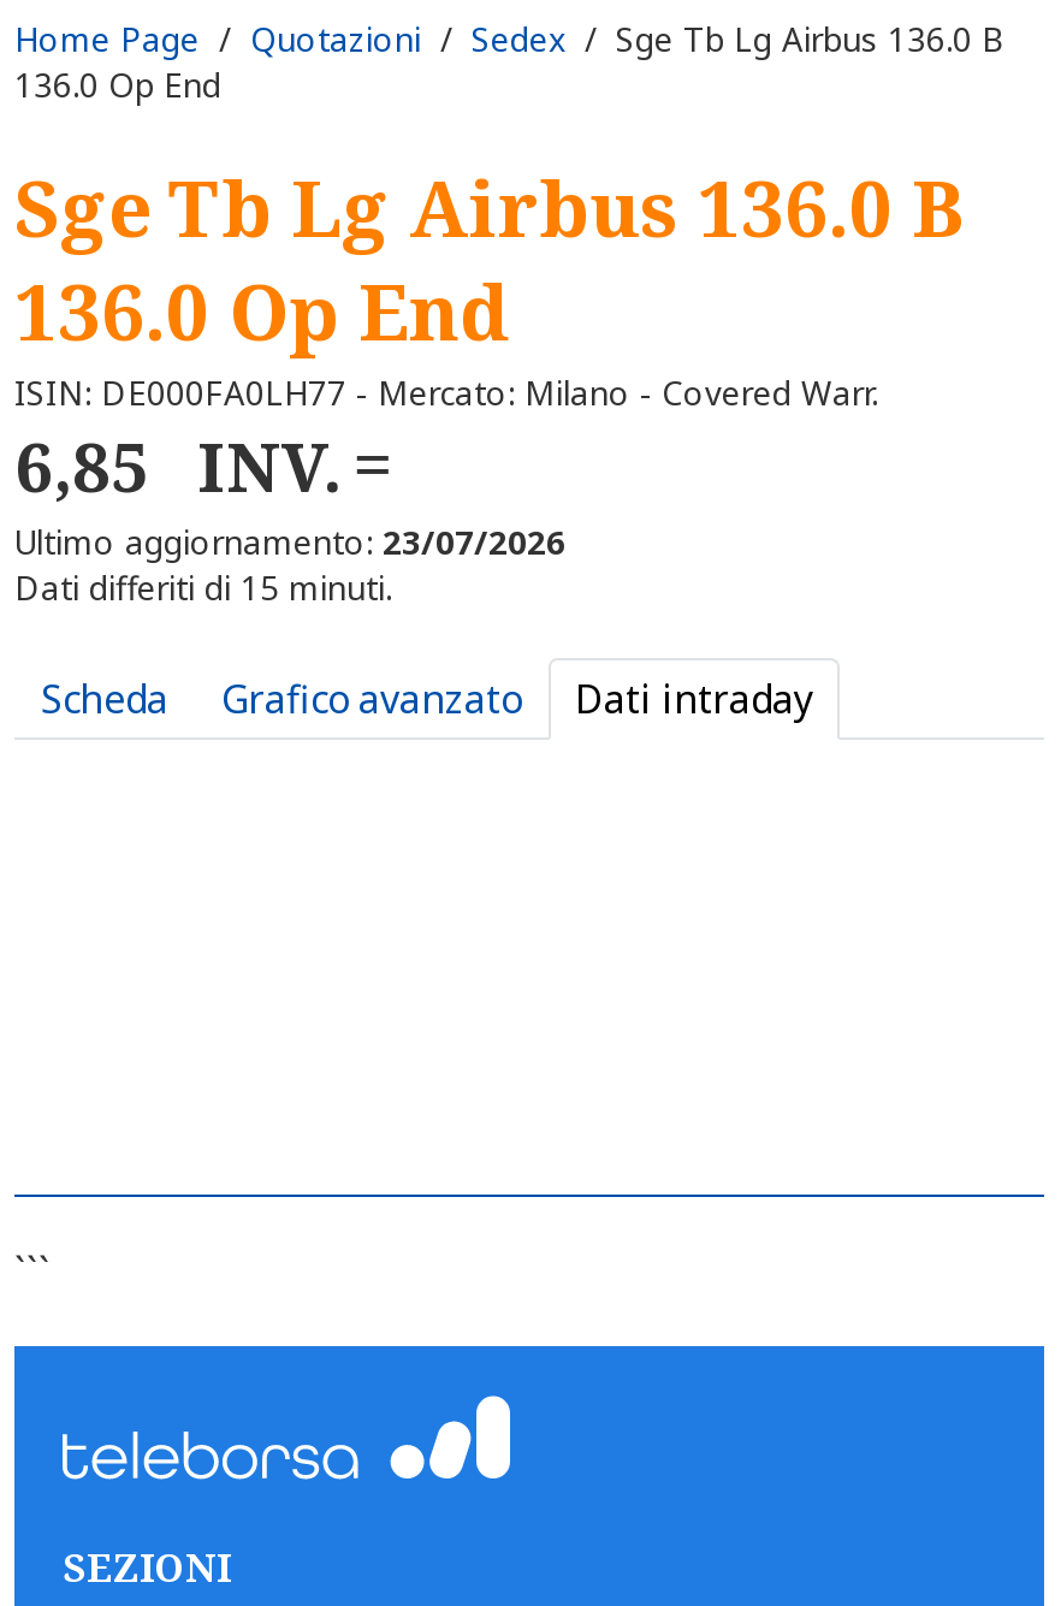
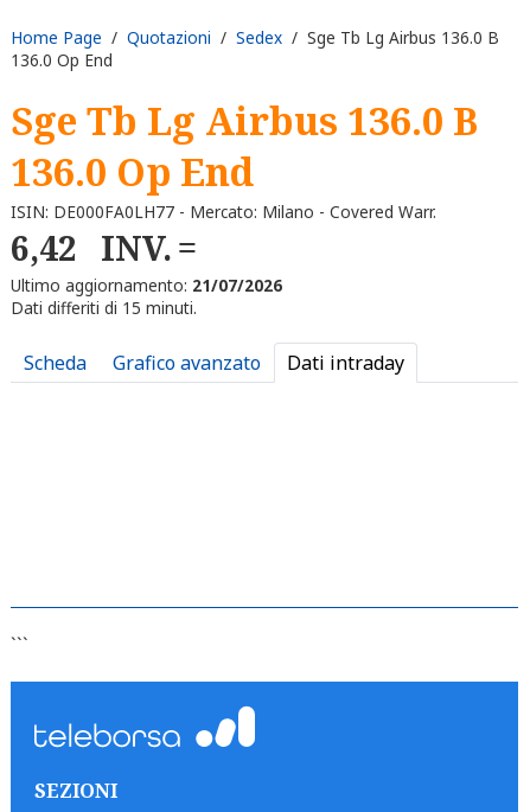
- 6,85 INV.
+ 6,42 INV.

- Ultimo aggiornamento: 23/07/2026
+ Ultimo aggiornamento: 21/07/2026
